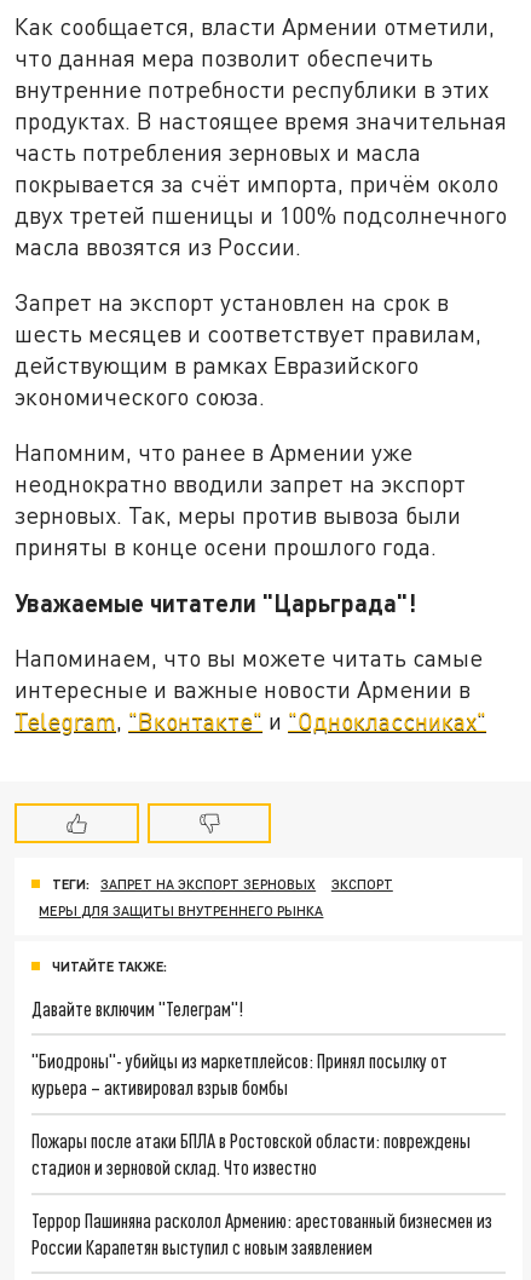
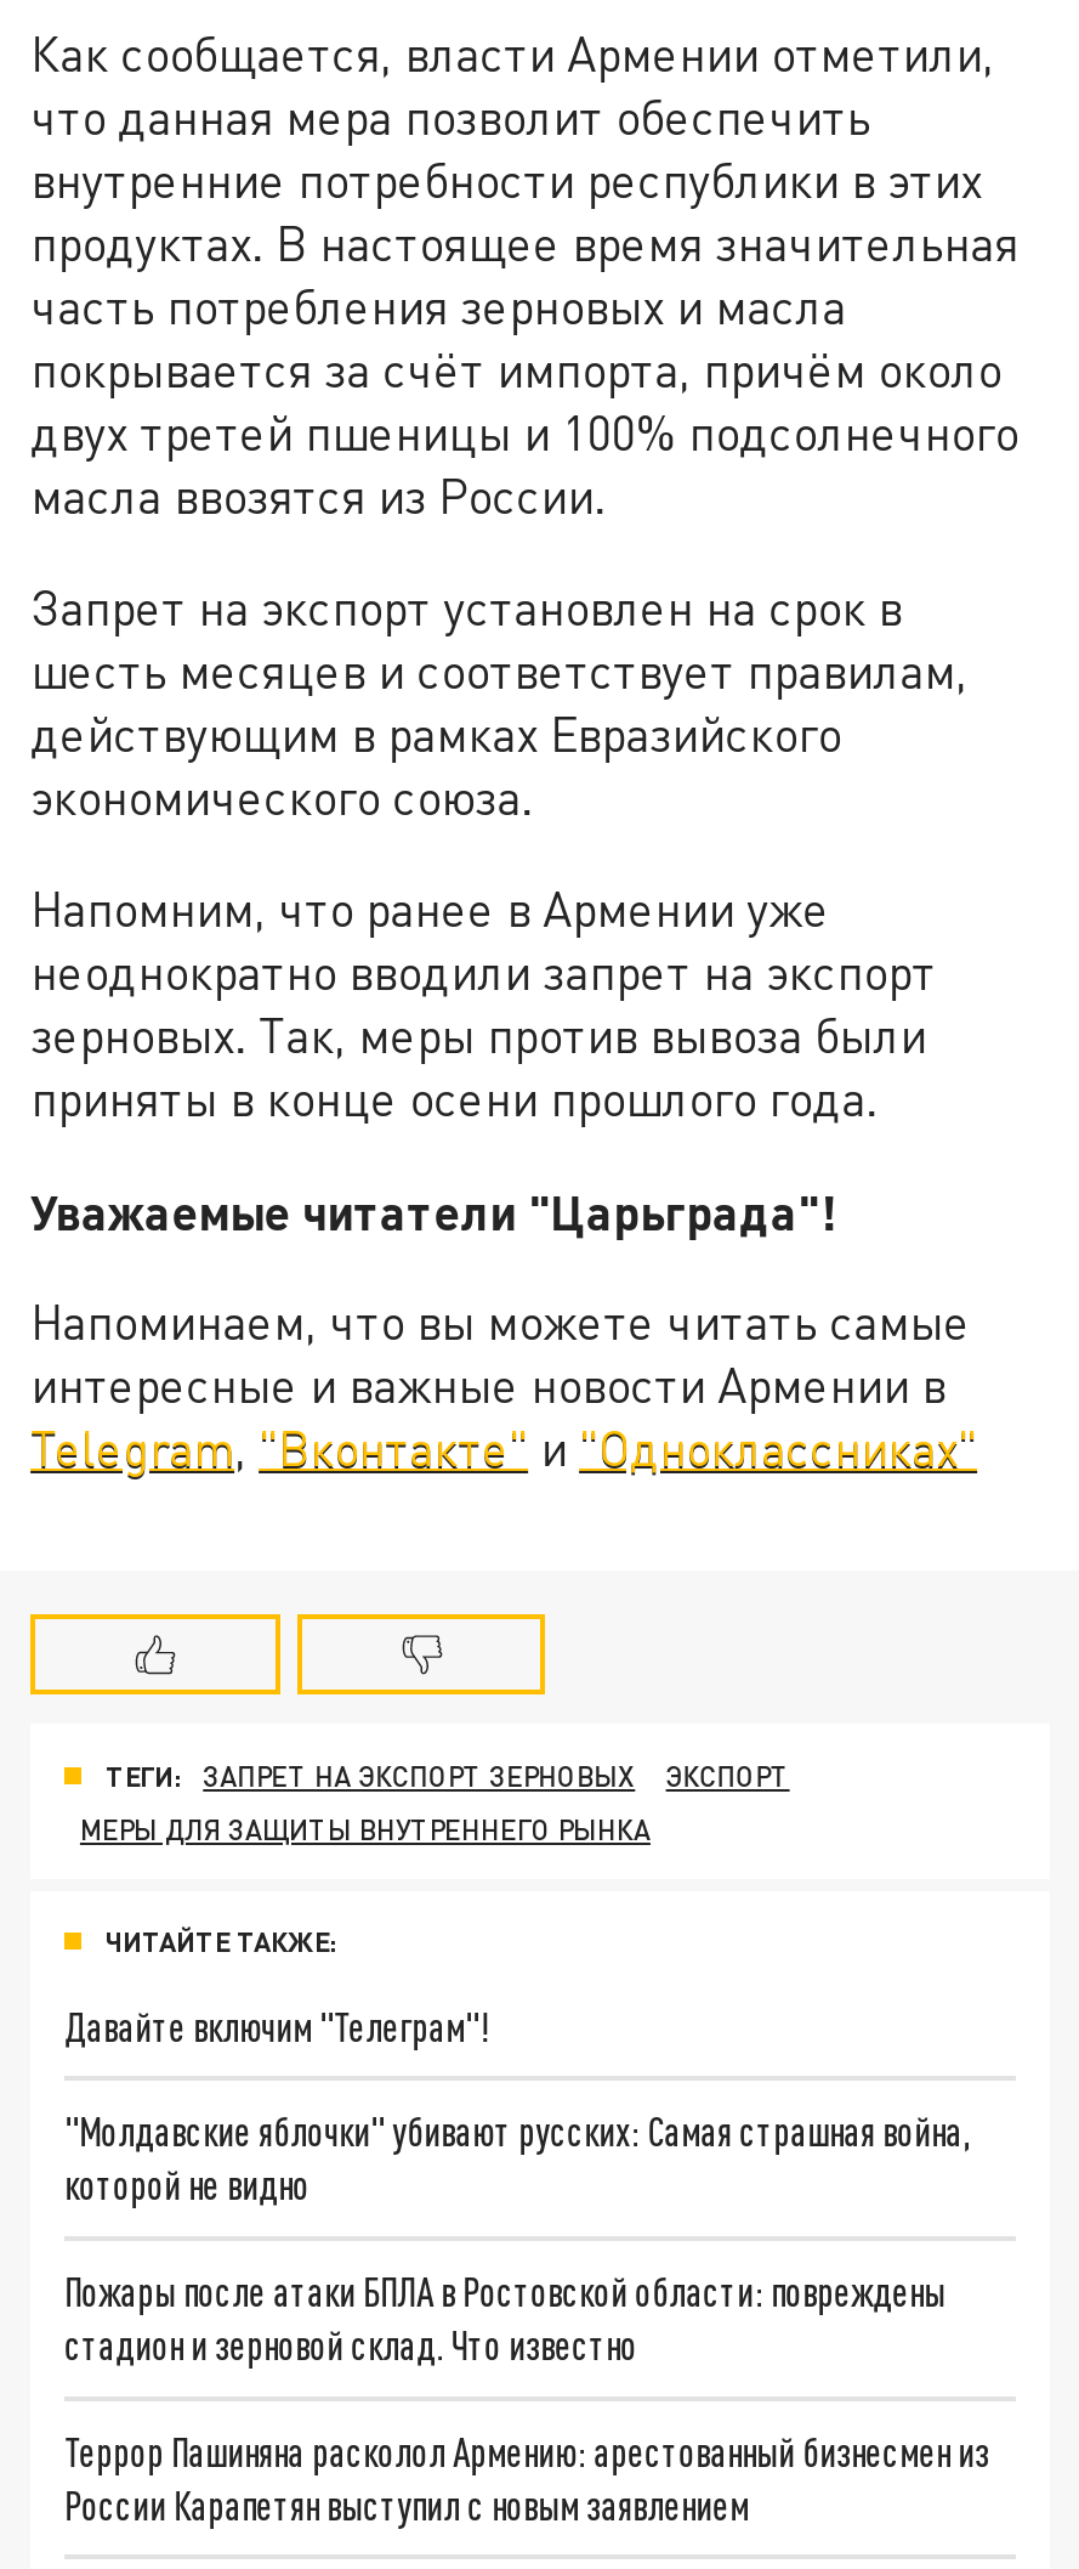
- "Биодроны"- убийцы из маркетплейсов: Принял посылку от
- курьера – активировал взрыв бомбы
+ "Молдавские яблочки" убивают русских: Самая страшная война,
+ которой не видно
